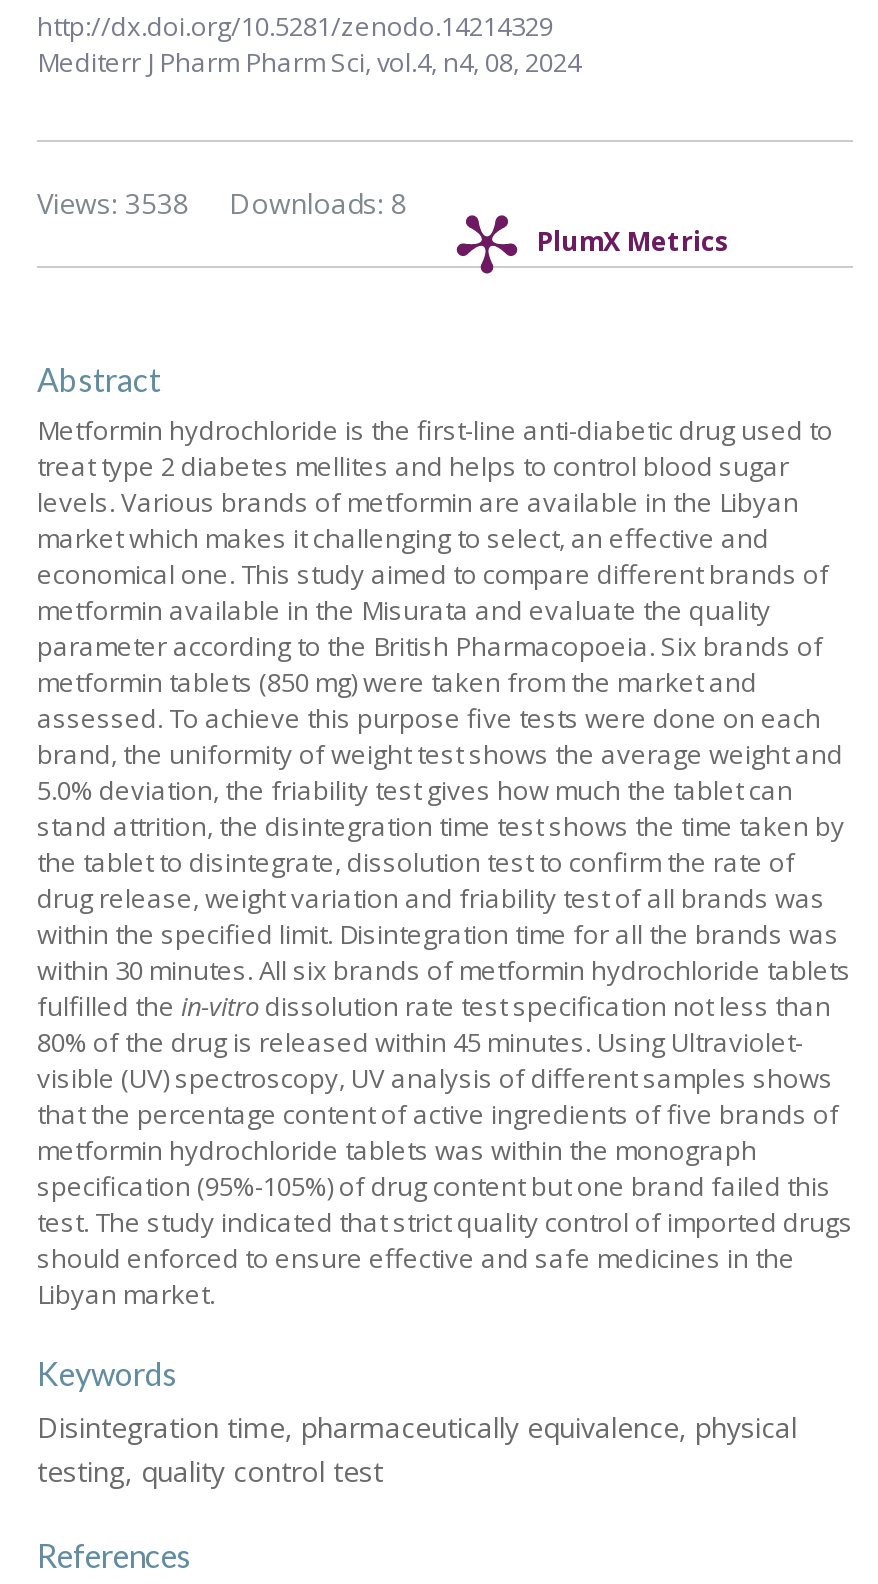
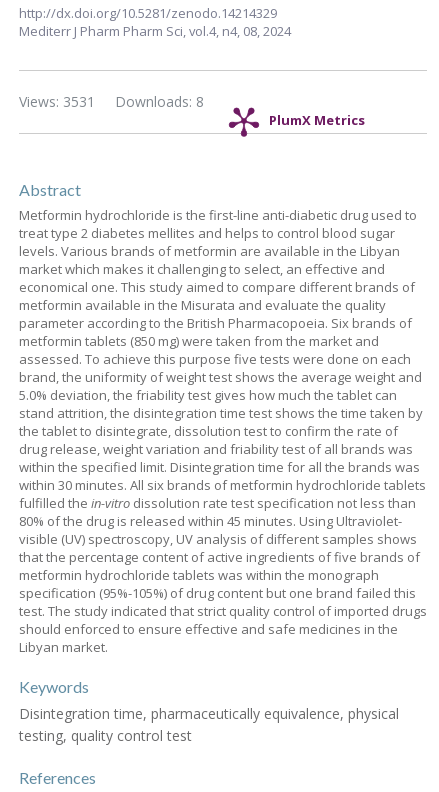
- Views: 3538 Downloads: 8
+ Views: 3531 Downloads: 8
